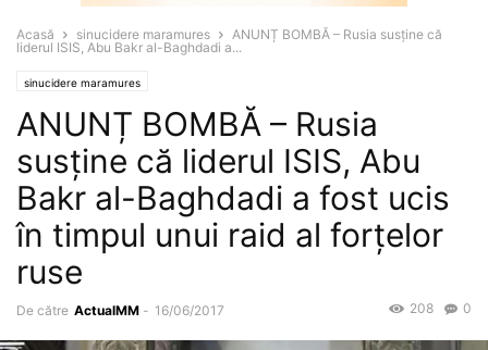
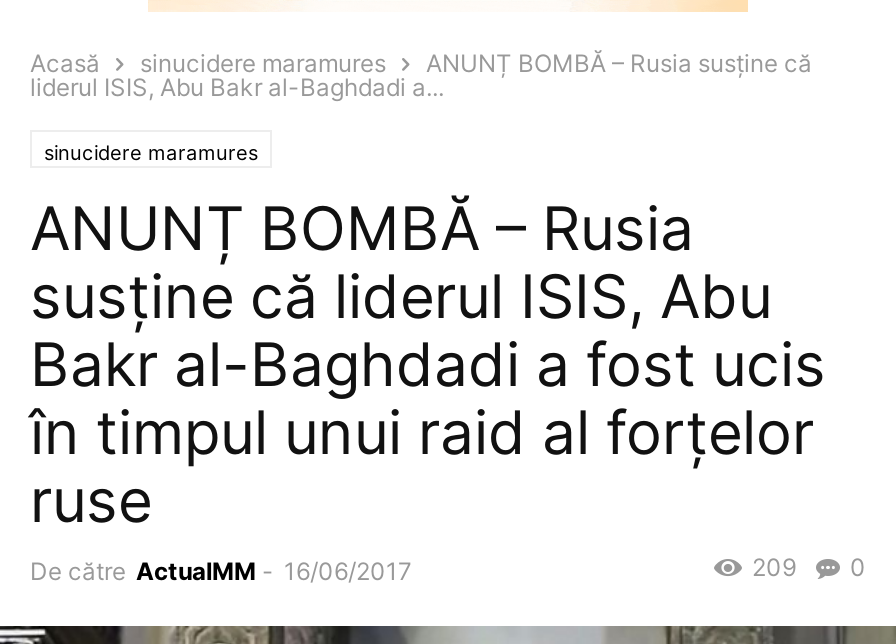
- 208 0
+ 209 0
